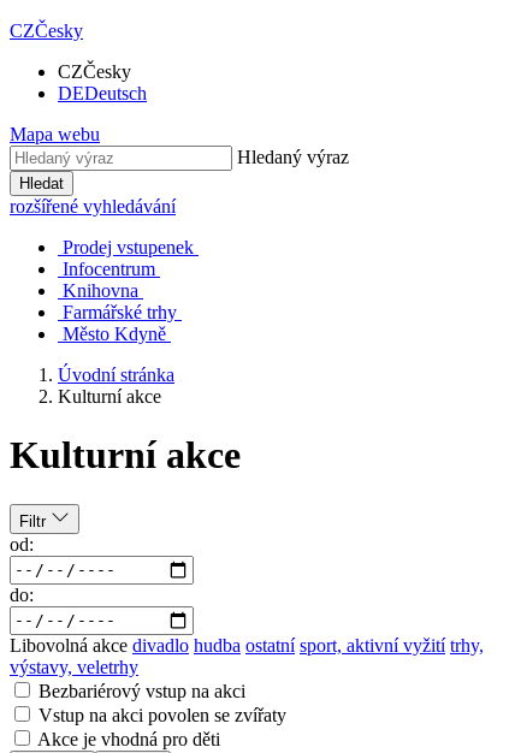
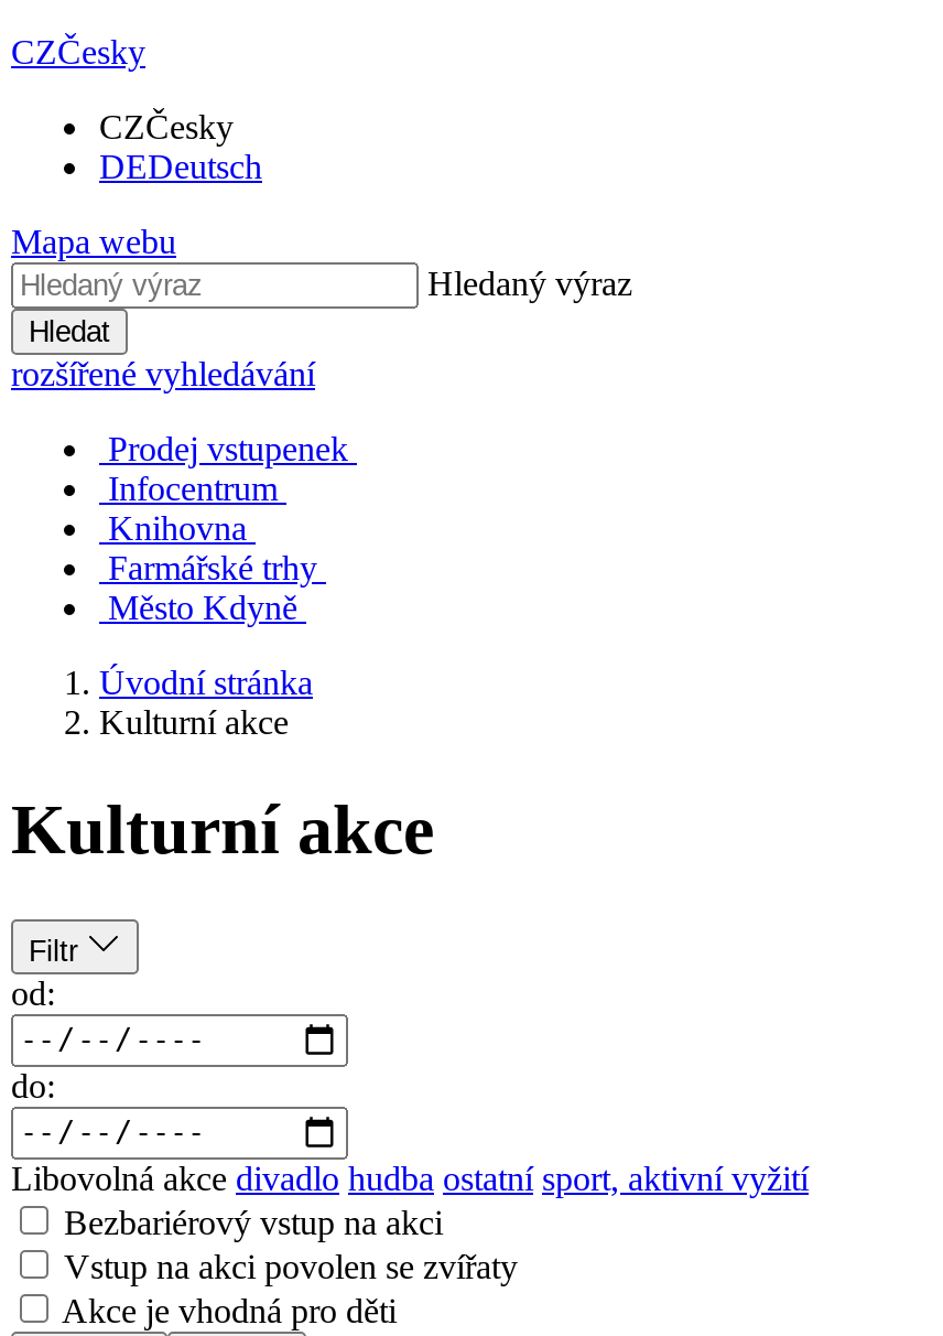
- Libovolná akce divadlo hudba ostatní sport, aktivní vyžití trhy,
- výstavy, veletrhy
+ Libovolná akce divadlo hudba ostatní sport, aktivní vyžití
